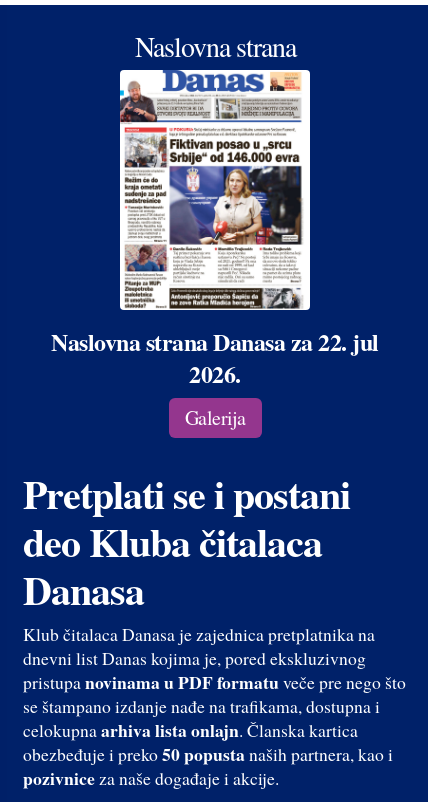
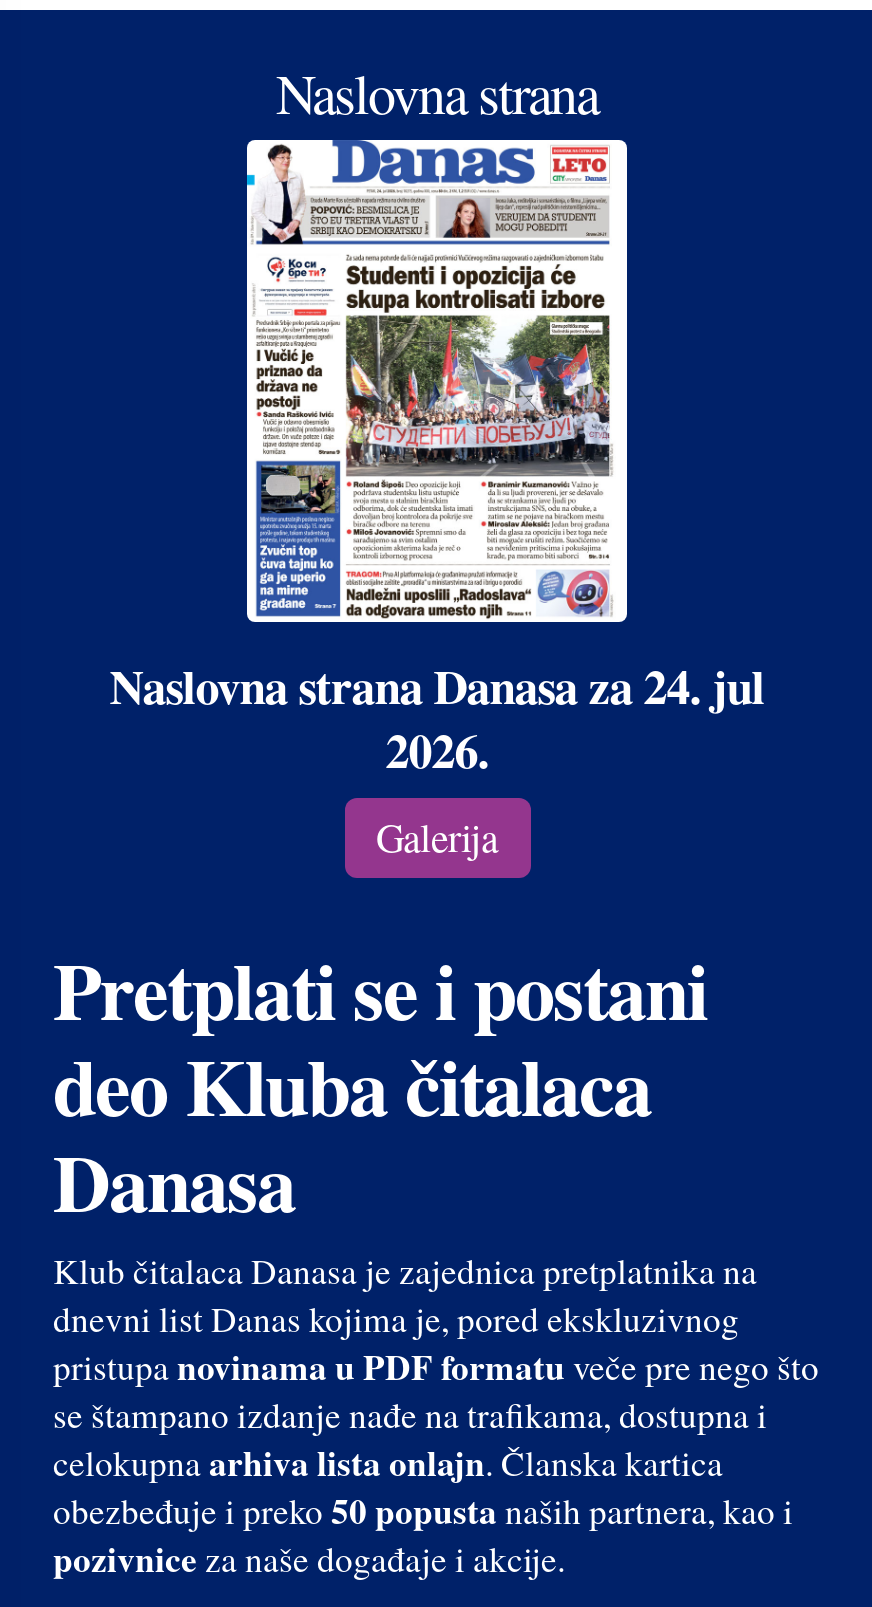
- [image]
- Naslovna strana Danasa za 22. jul
+ [image]
+ Naslovna strana Danasa za 24. jul
